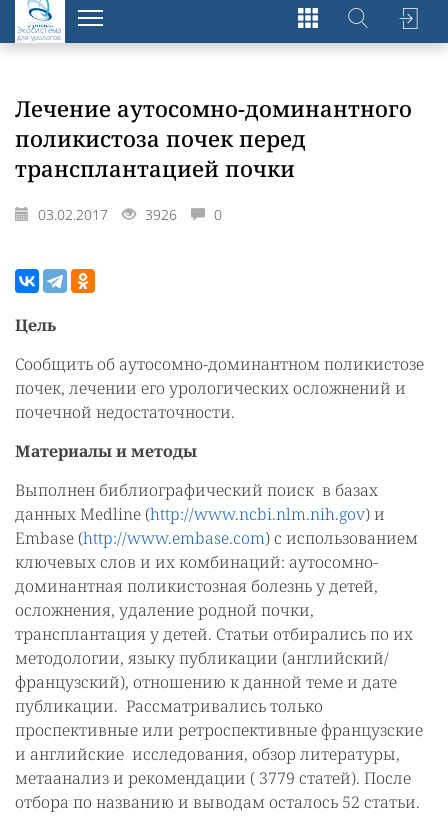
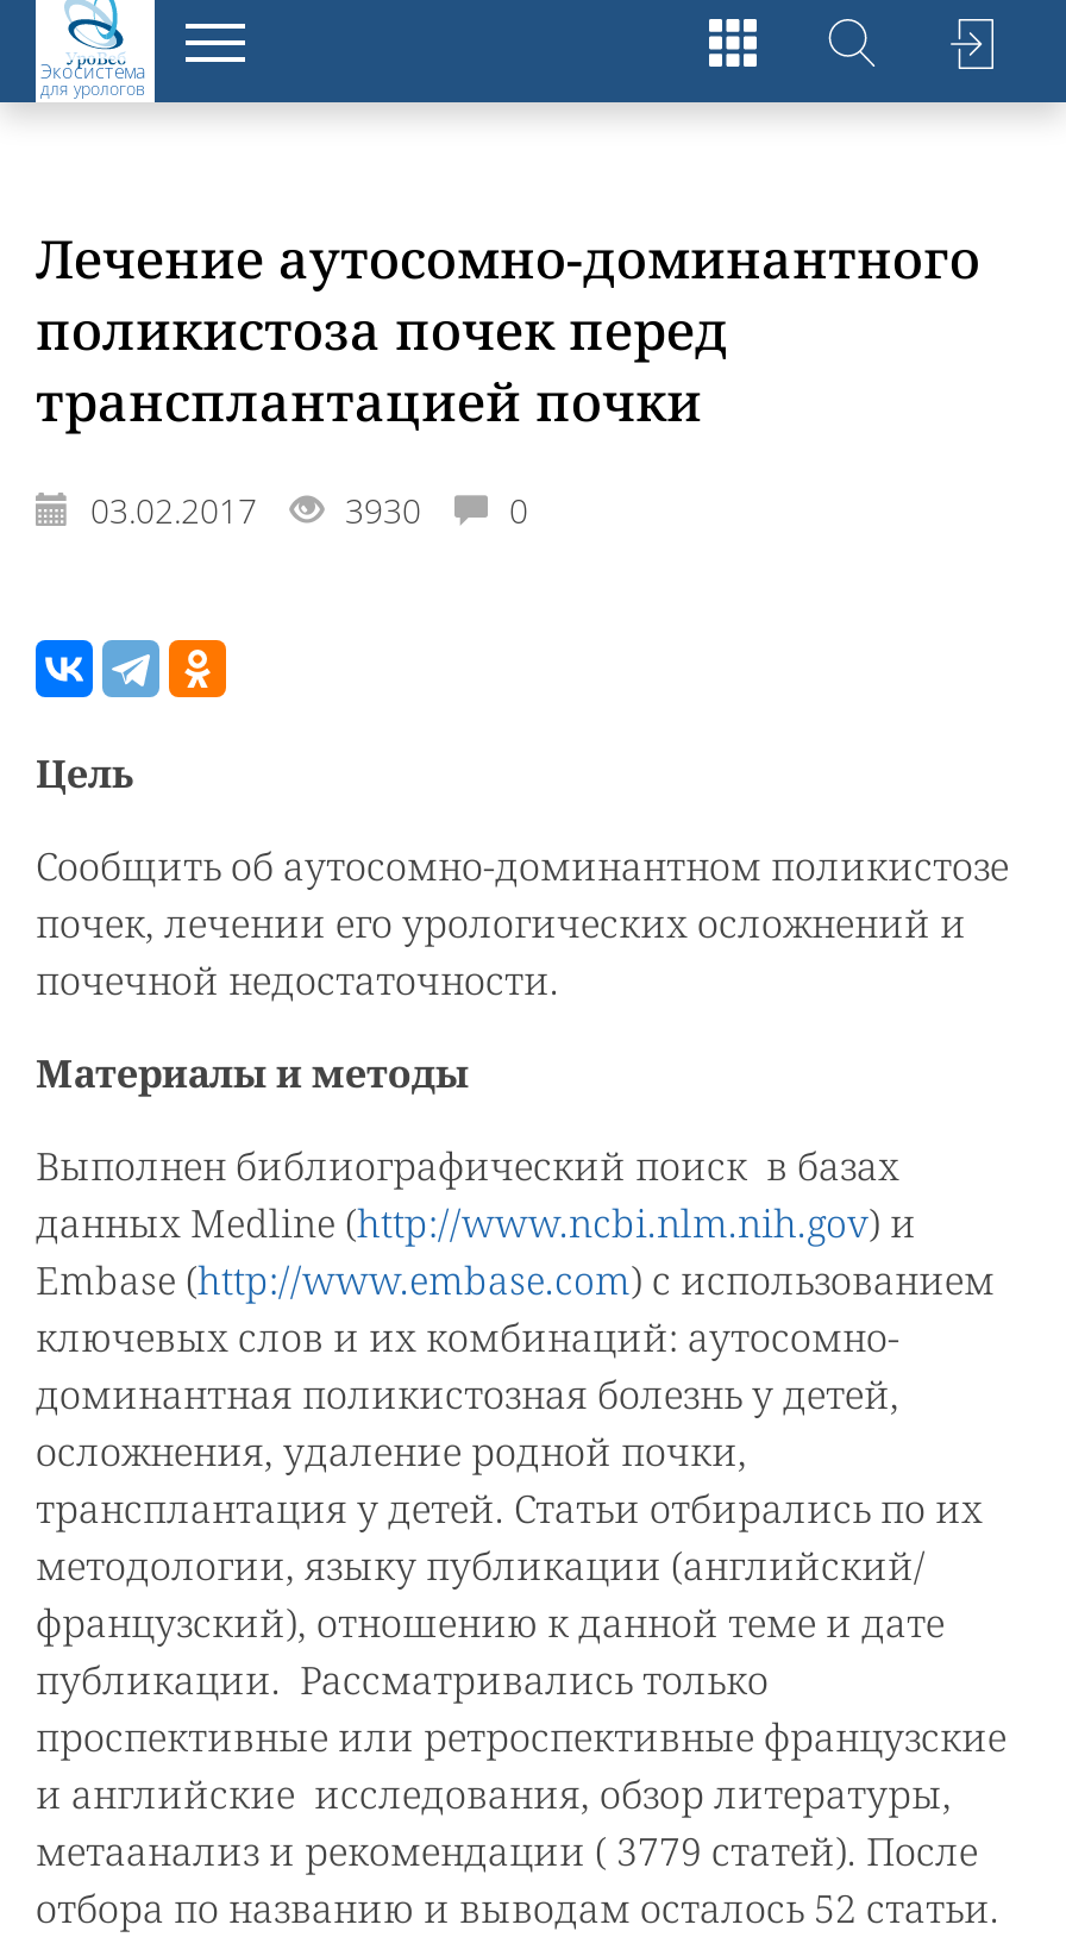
- 03.02.2017 3926 0
+ 03.02.2017 3930 0
